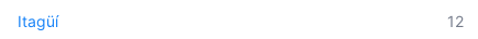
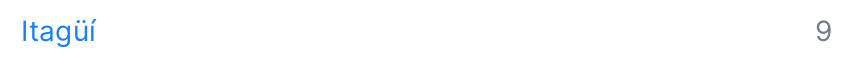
- 12
+ 9
